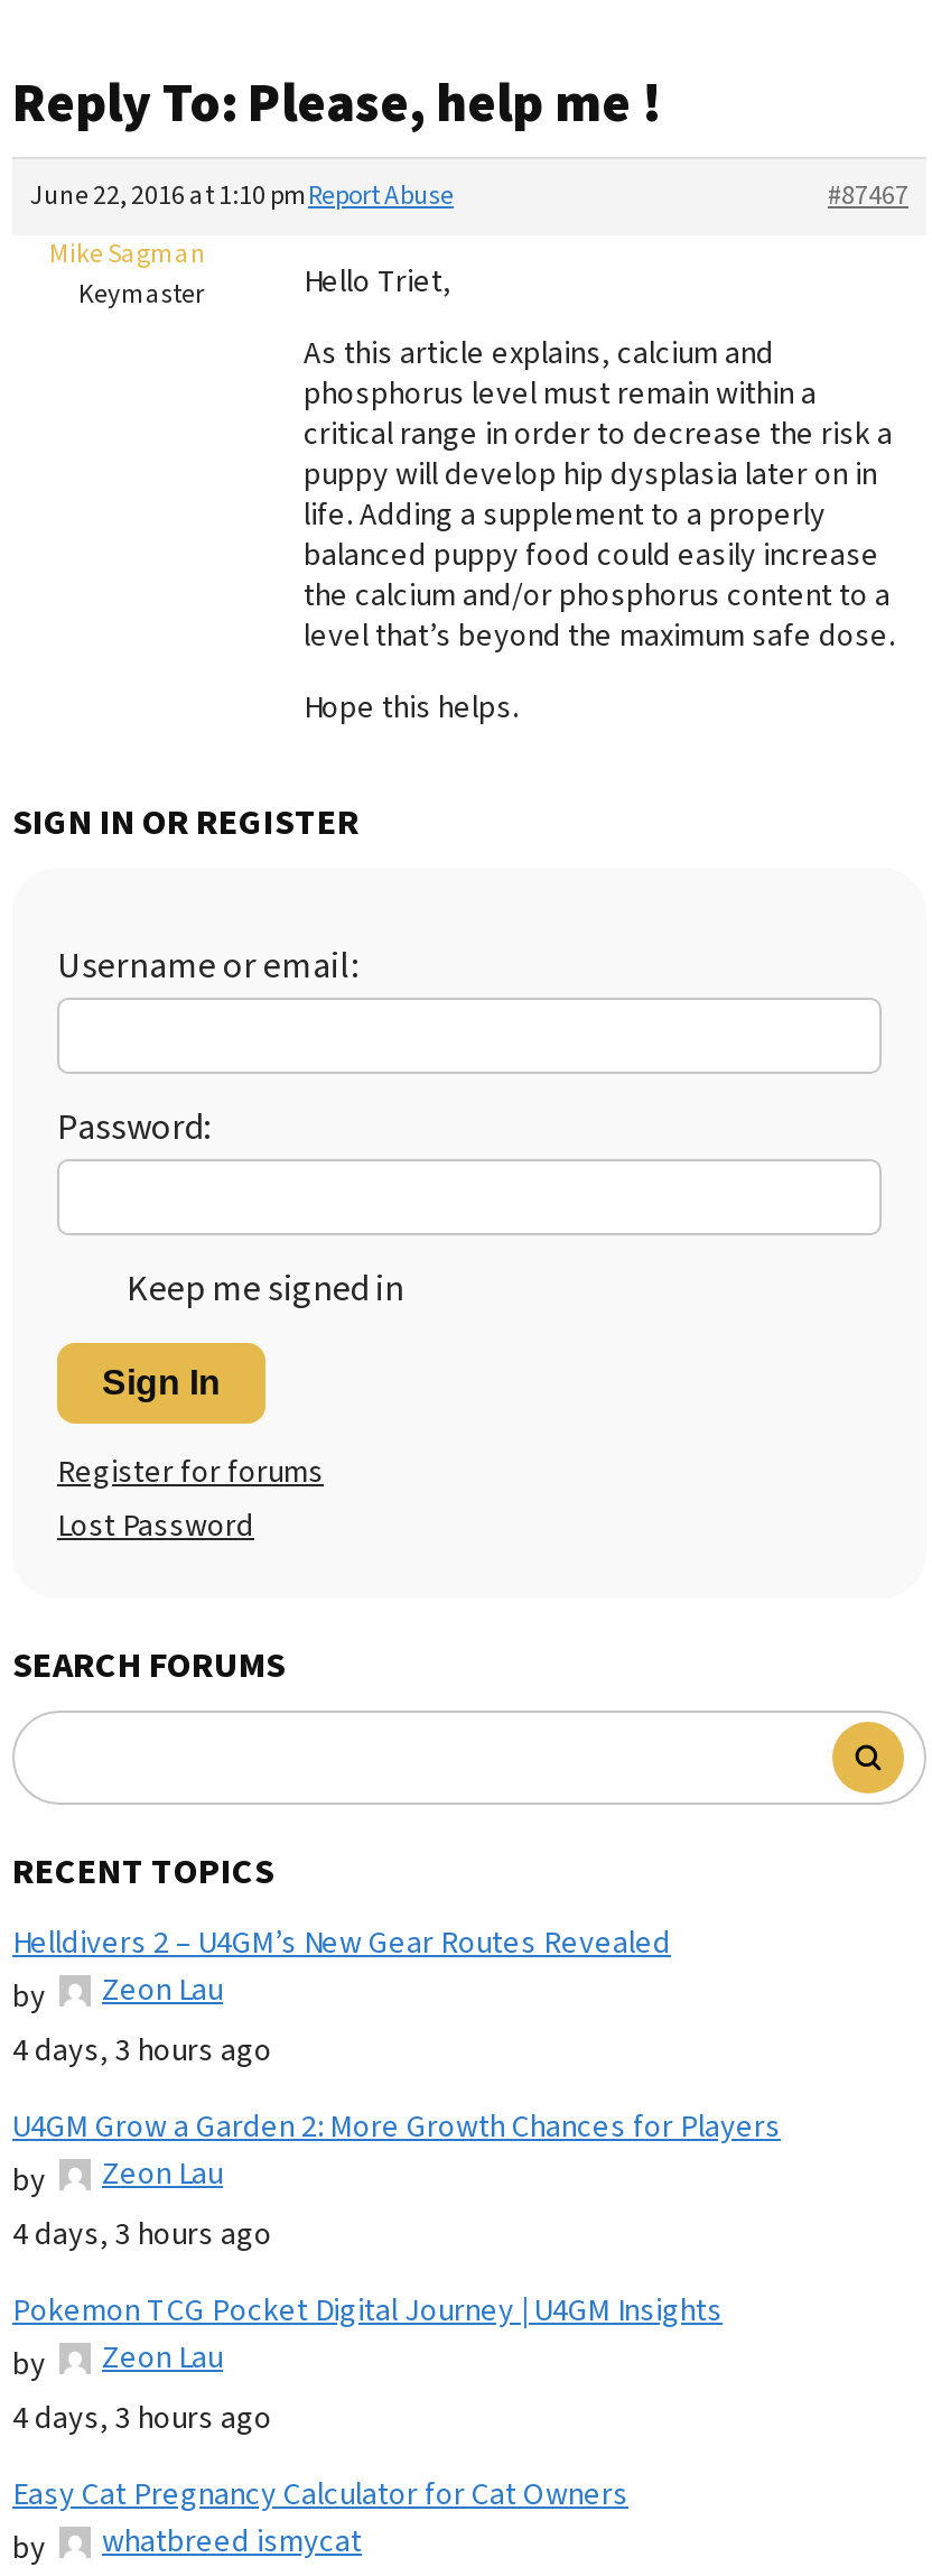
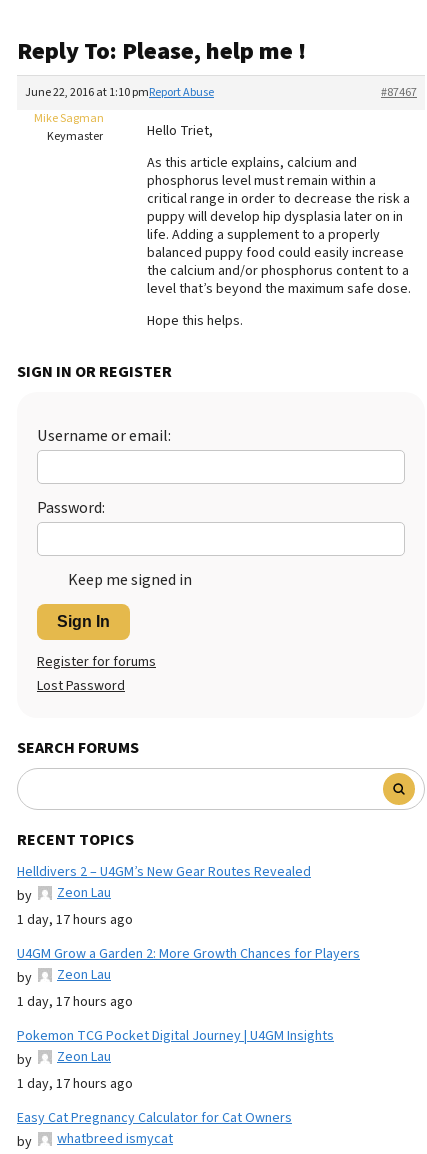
- 4 days, 3 hours ago
+ 1 day, 17 hours ago

- 4 days, 3 hours ago
+ 1 day, 17 hours ago

- 4 days, 3 hours ago
+ 1 day, 17 hours ago
